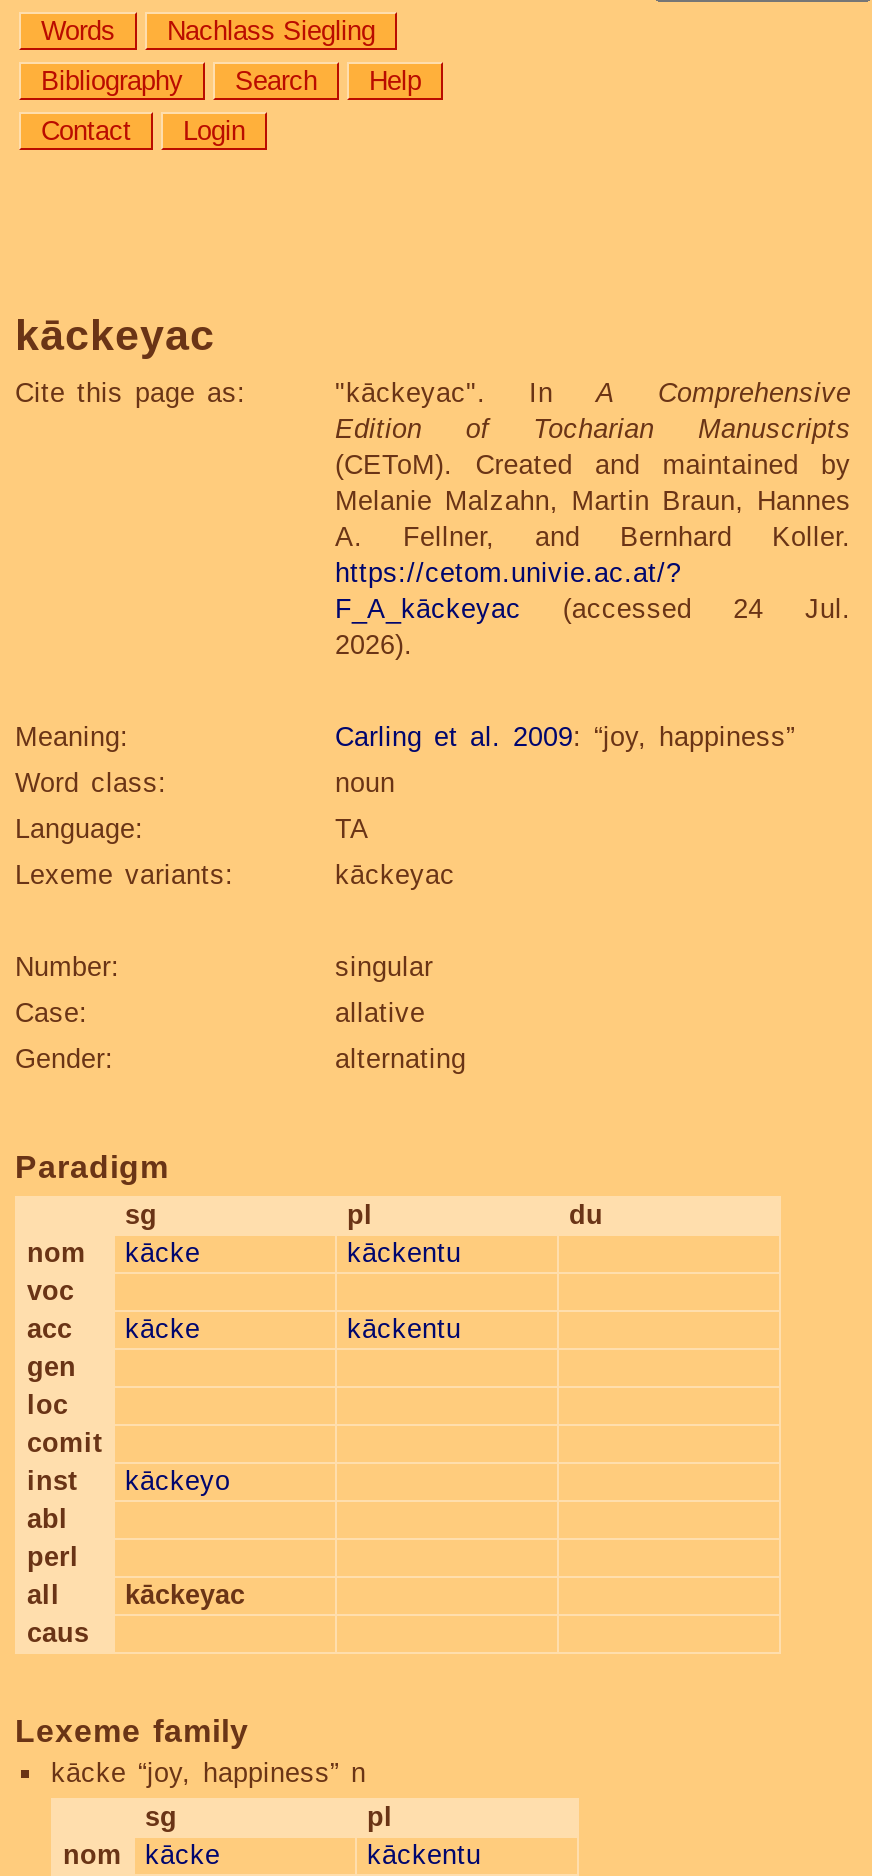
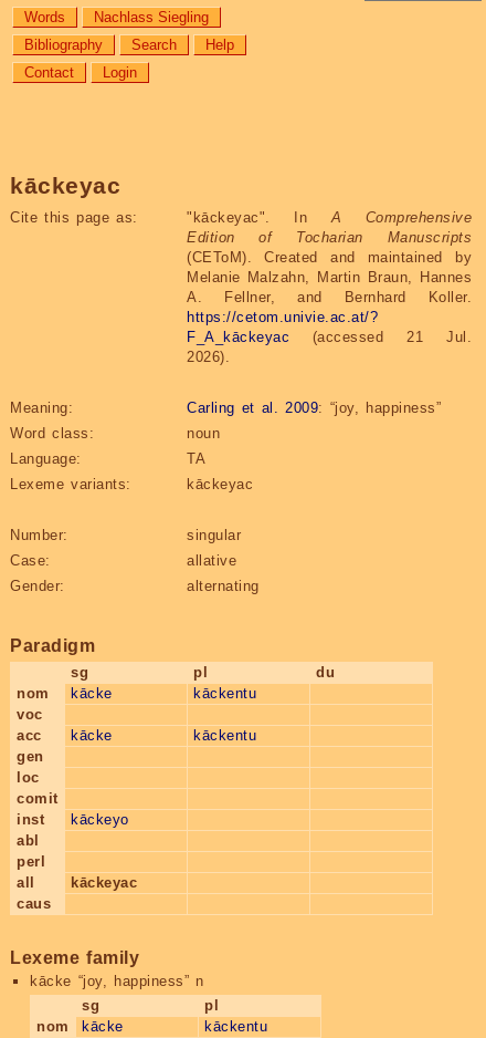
- F_A_kāckeyac (accessed 24 Jul.
+ F_A_kāckeyac (accessed 21 Jul.
